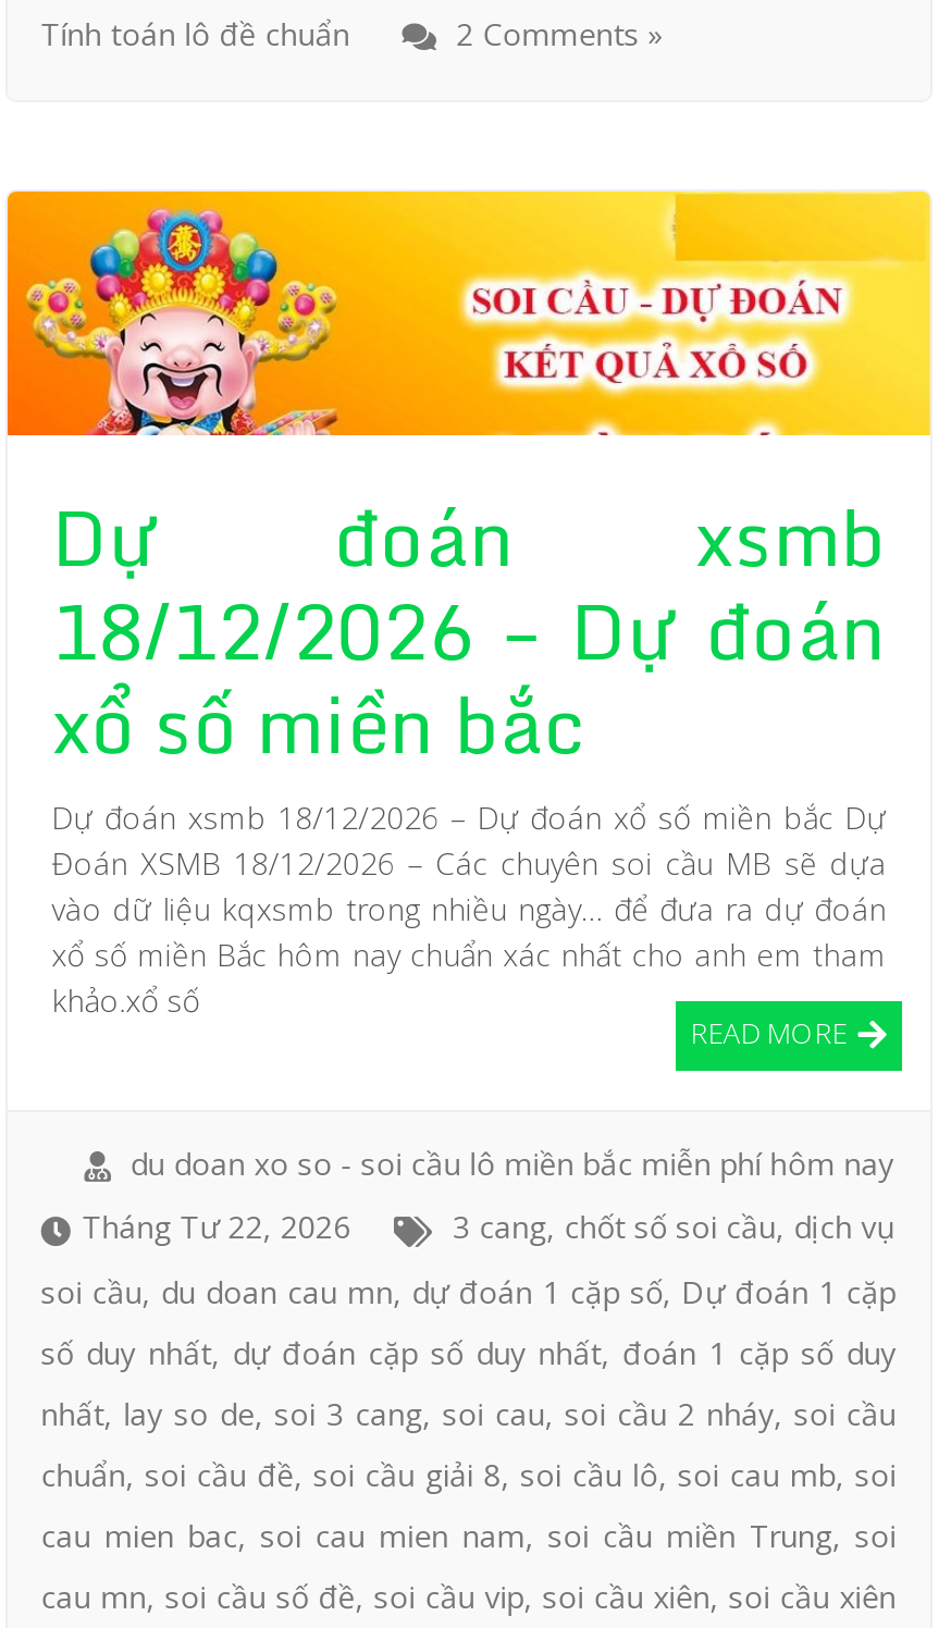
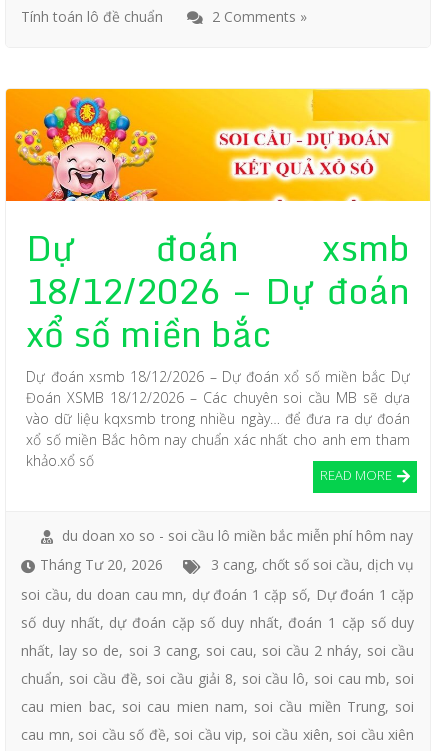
- Tháng Tư 22, 2026
+ Tháng Tư 20, 2026
